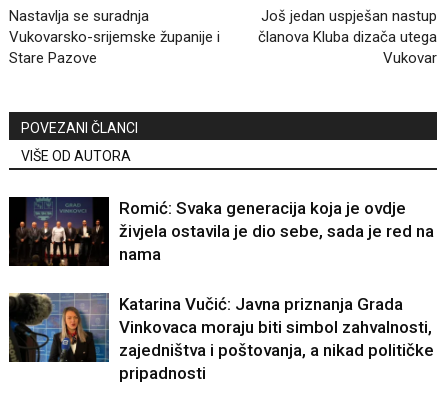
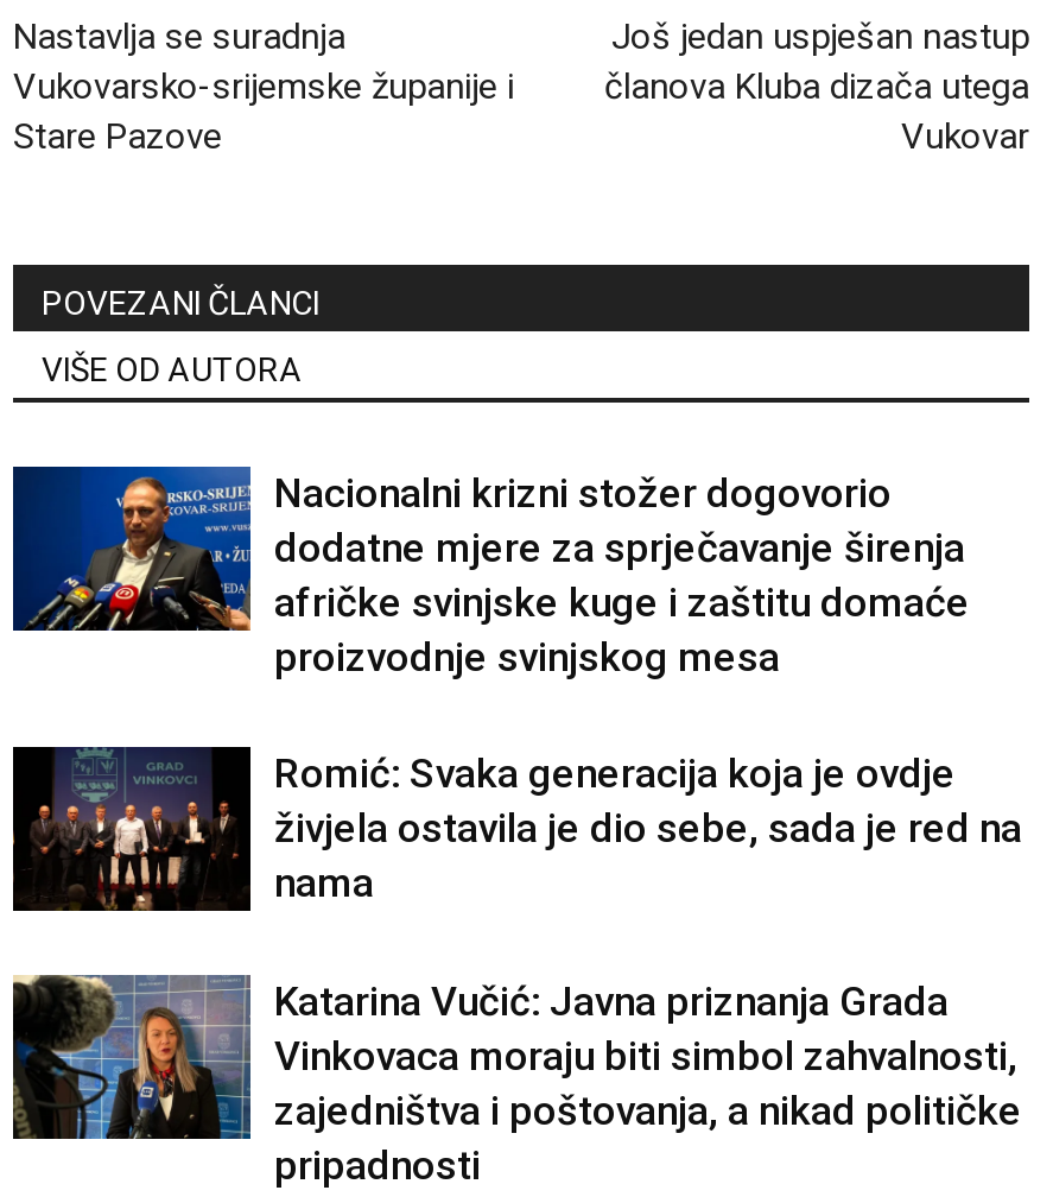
+ [image]
+ Nacionalni krizni stožer dogovorio
+ dodatne mjere za sprječavanje širenja
+ afričke svinjske kuge i zaštitu domaće
+ proizvodnje svinjskog mesa
